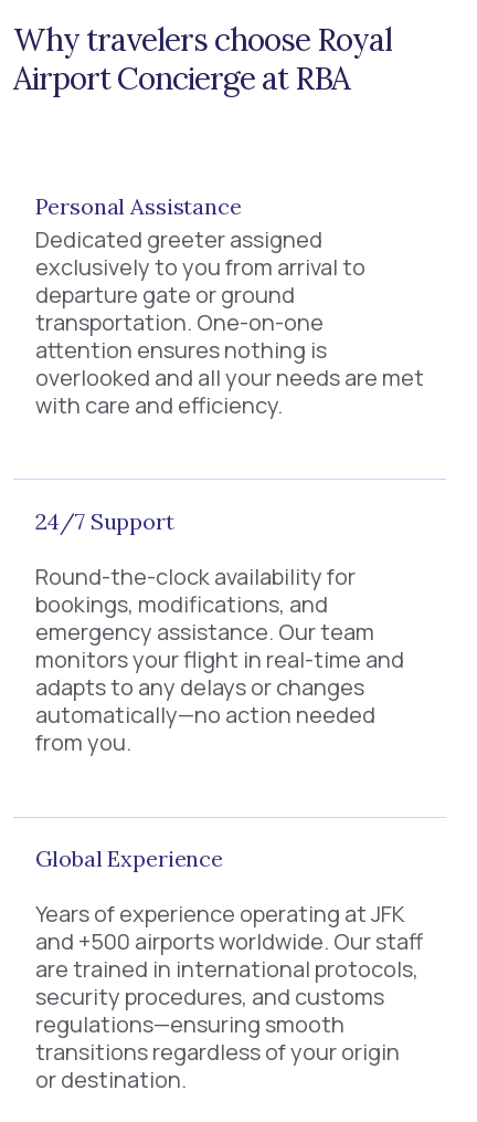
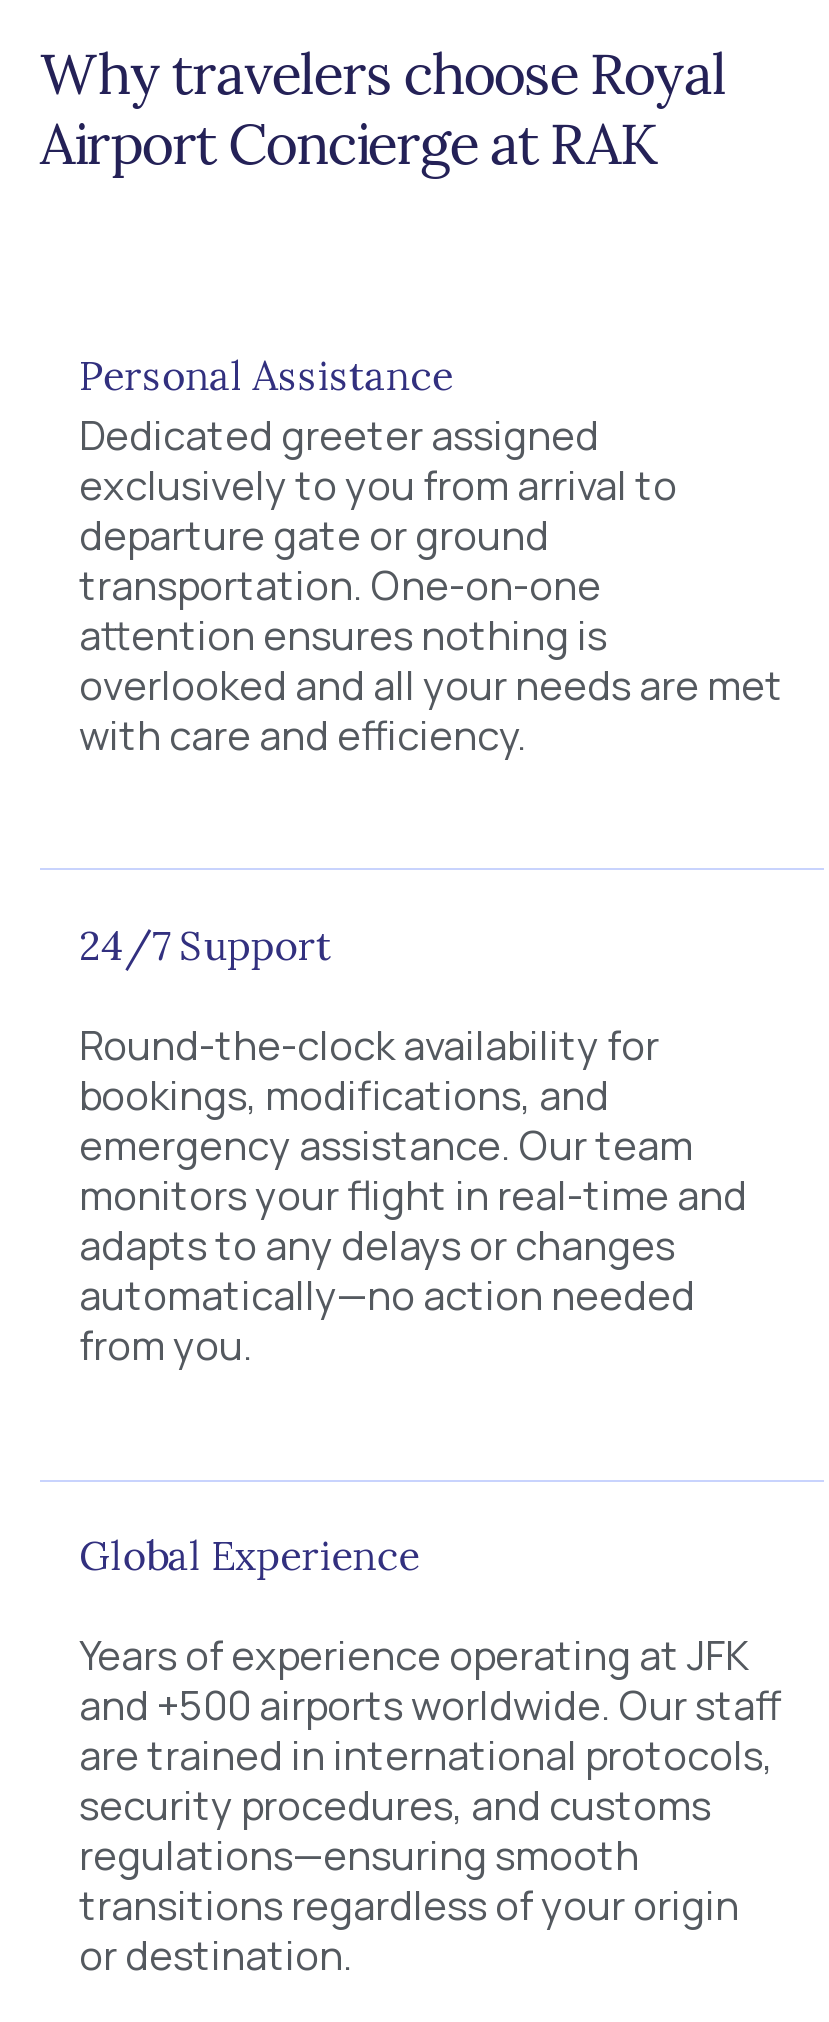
- Airport Concierge at RBA
+ Airport Concierge at RAK
